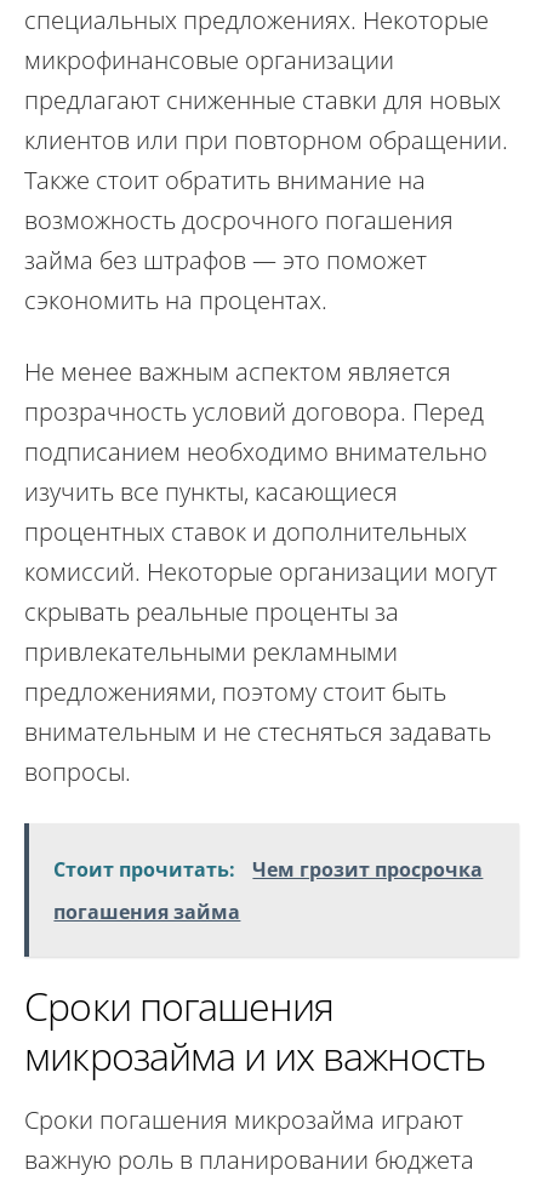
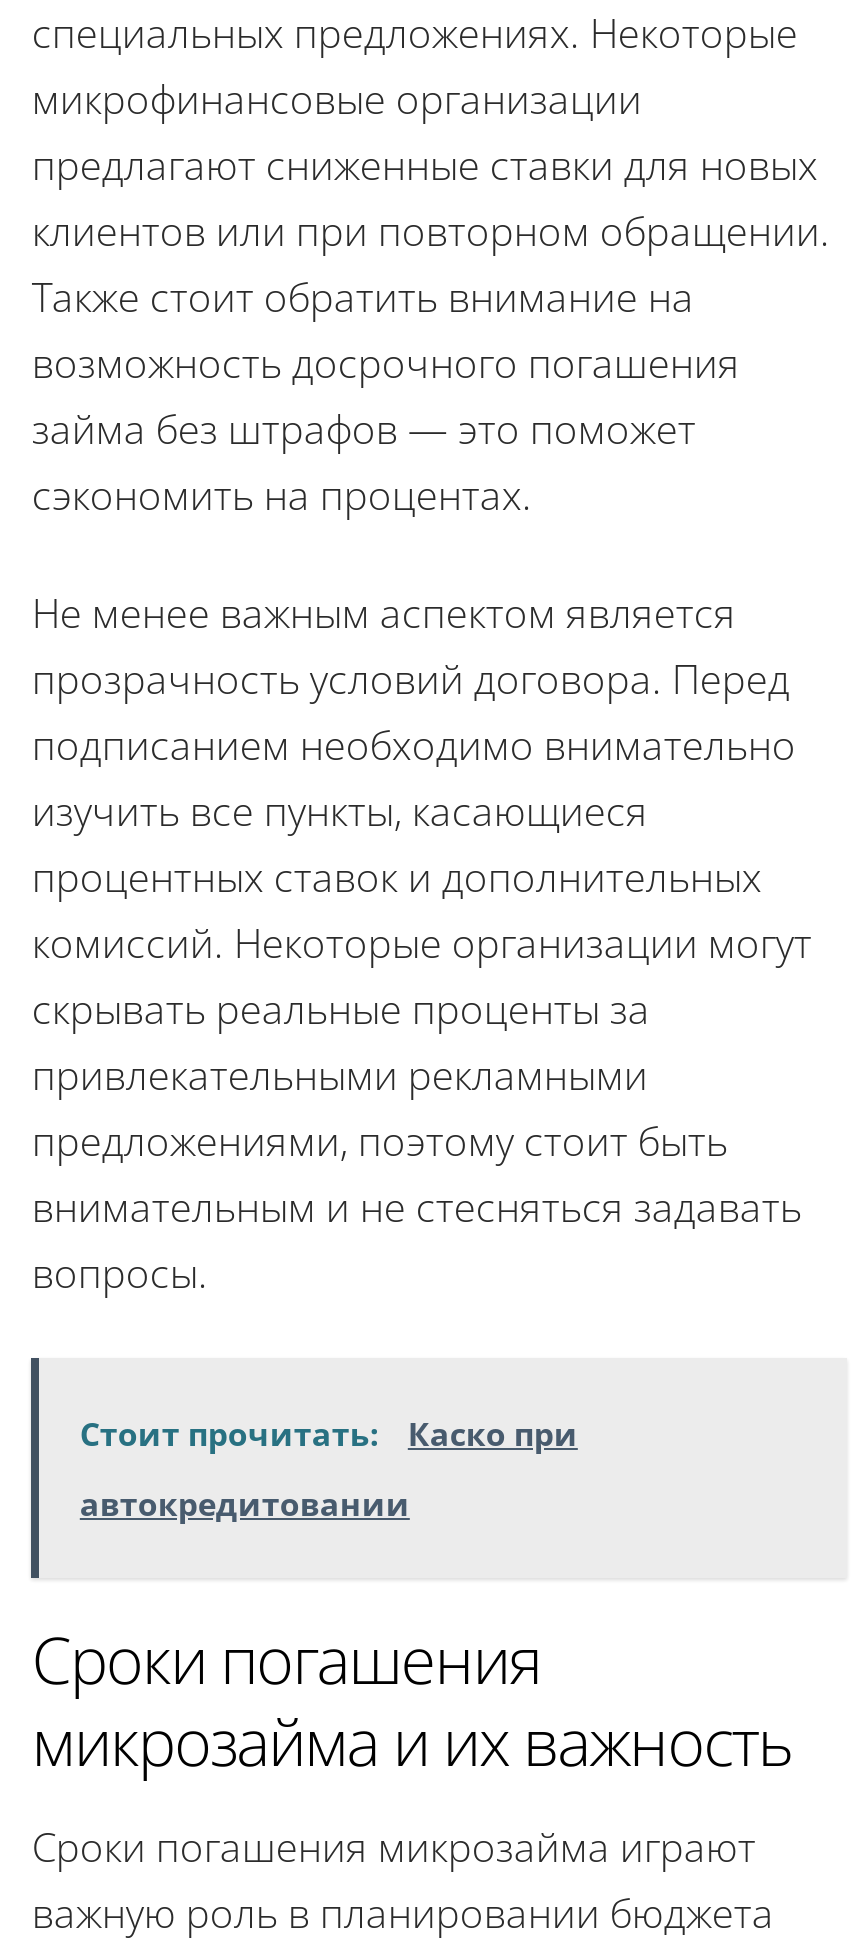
- Стоит прочитать: Чем грозит просрочка
+ Стоит прочитать: Каско при

- погашения займа
+ автокредитовании
